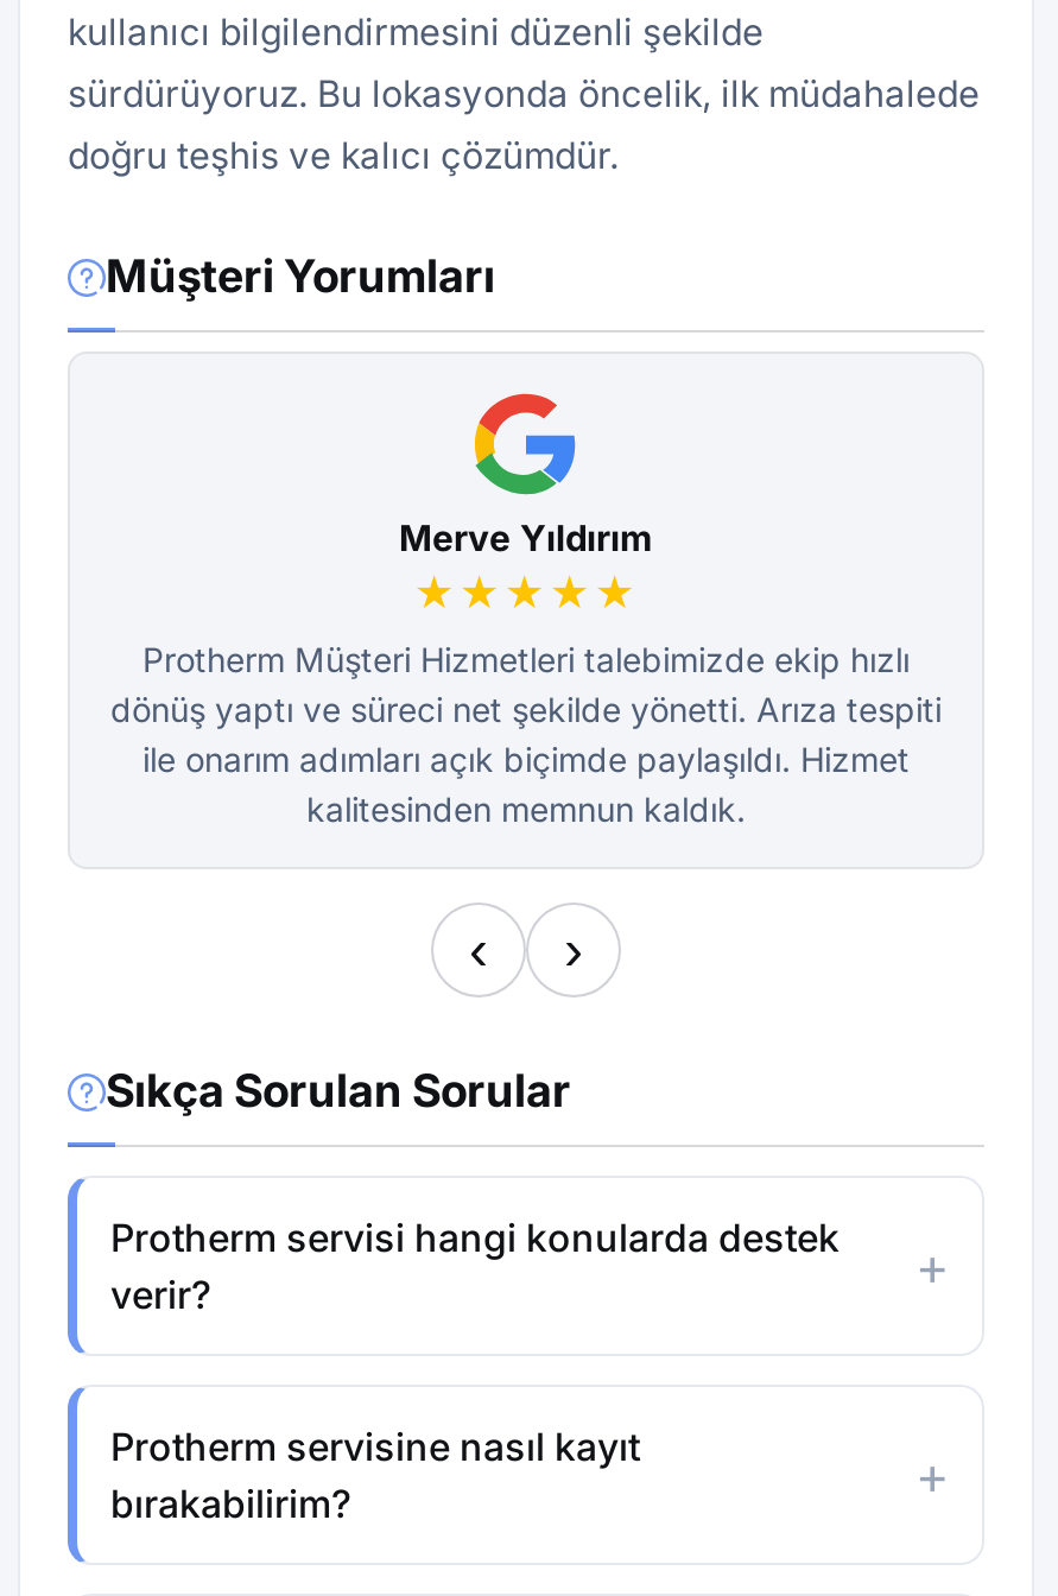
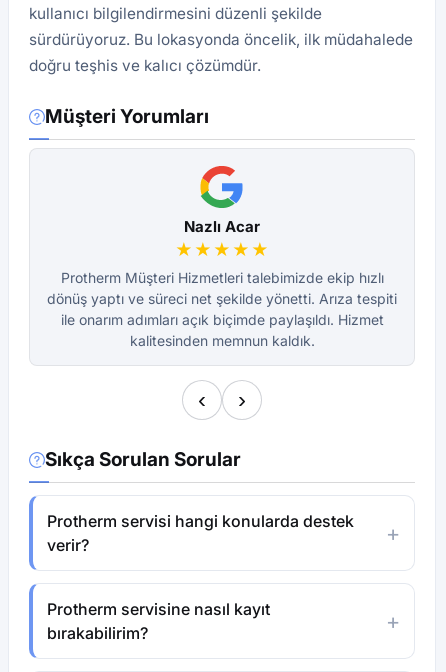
- Merve Yıldırım
+ Nazlı Acar
